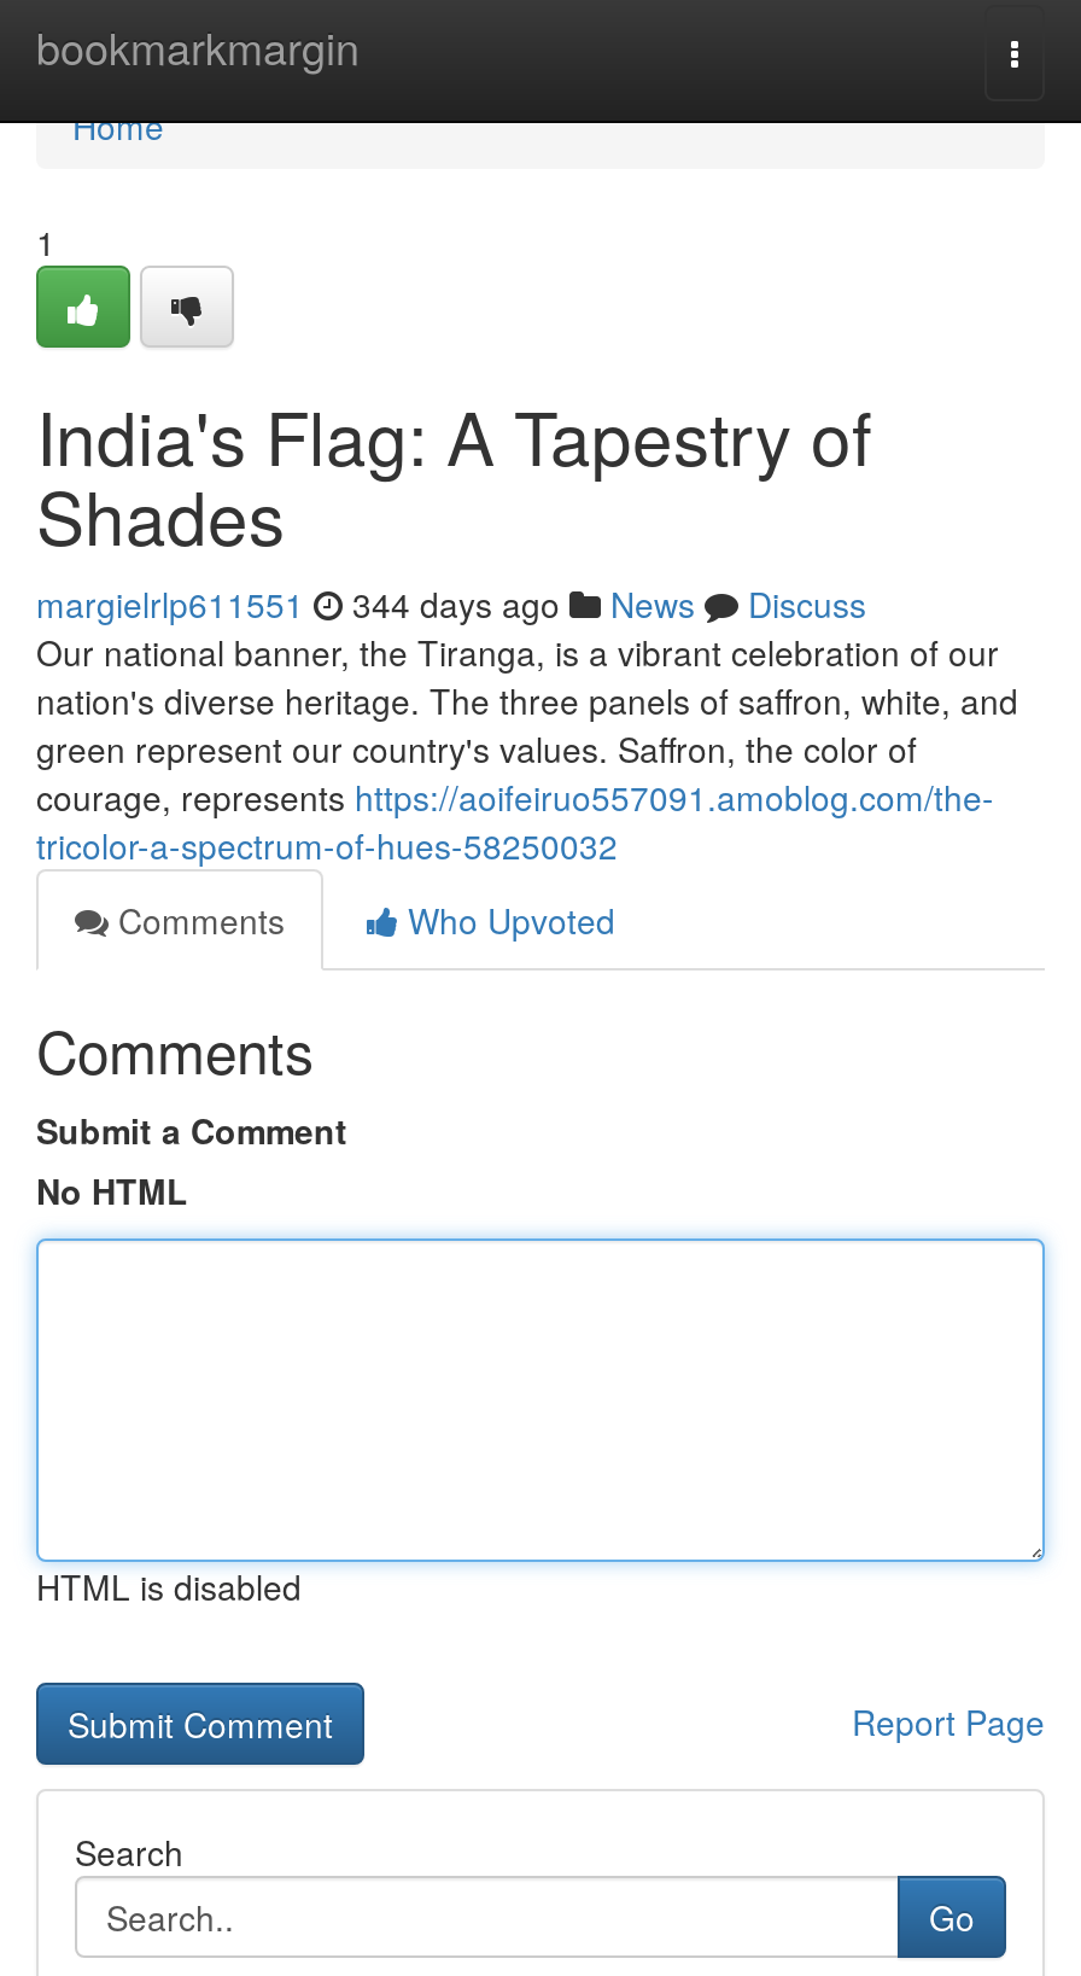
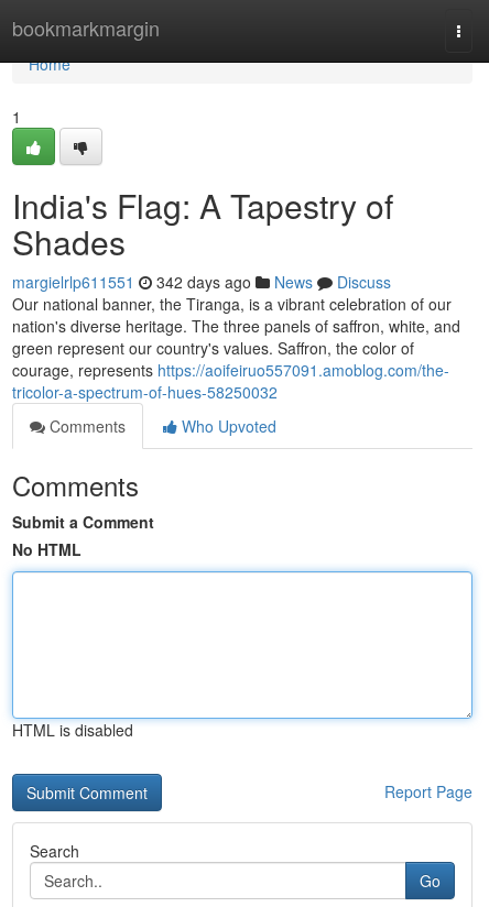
- margielrlp611551 344 days ago News Discuss
+ margielrlp611551 342 days ago News Discuss
